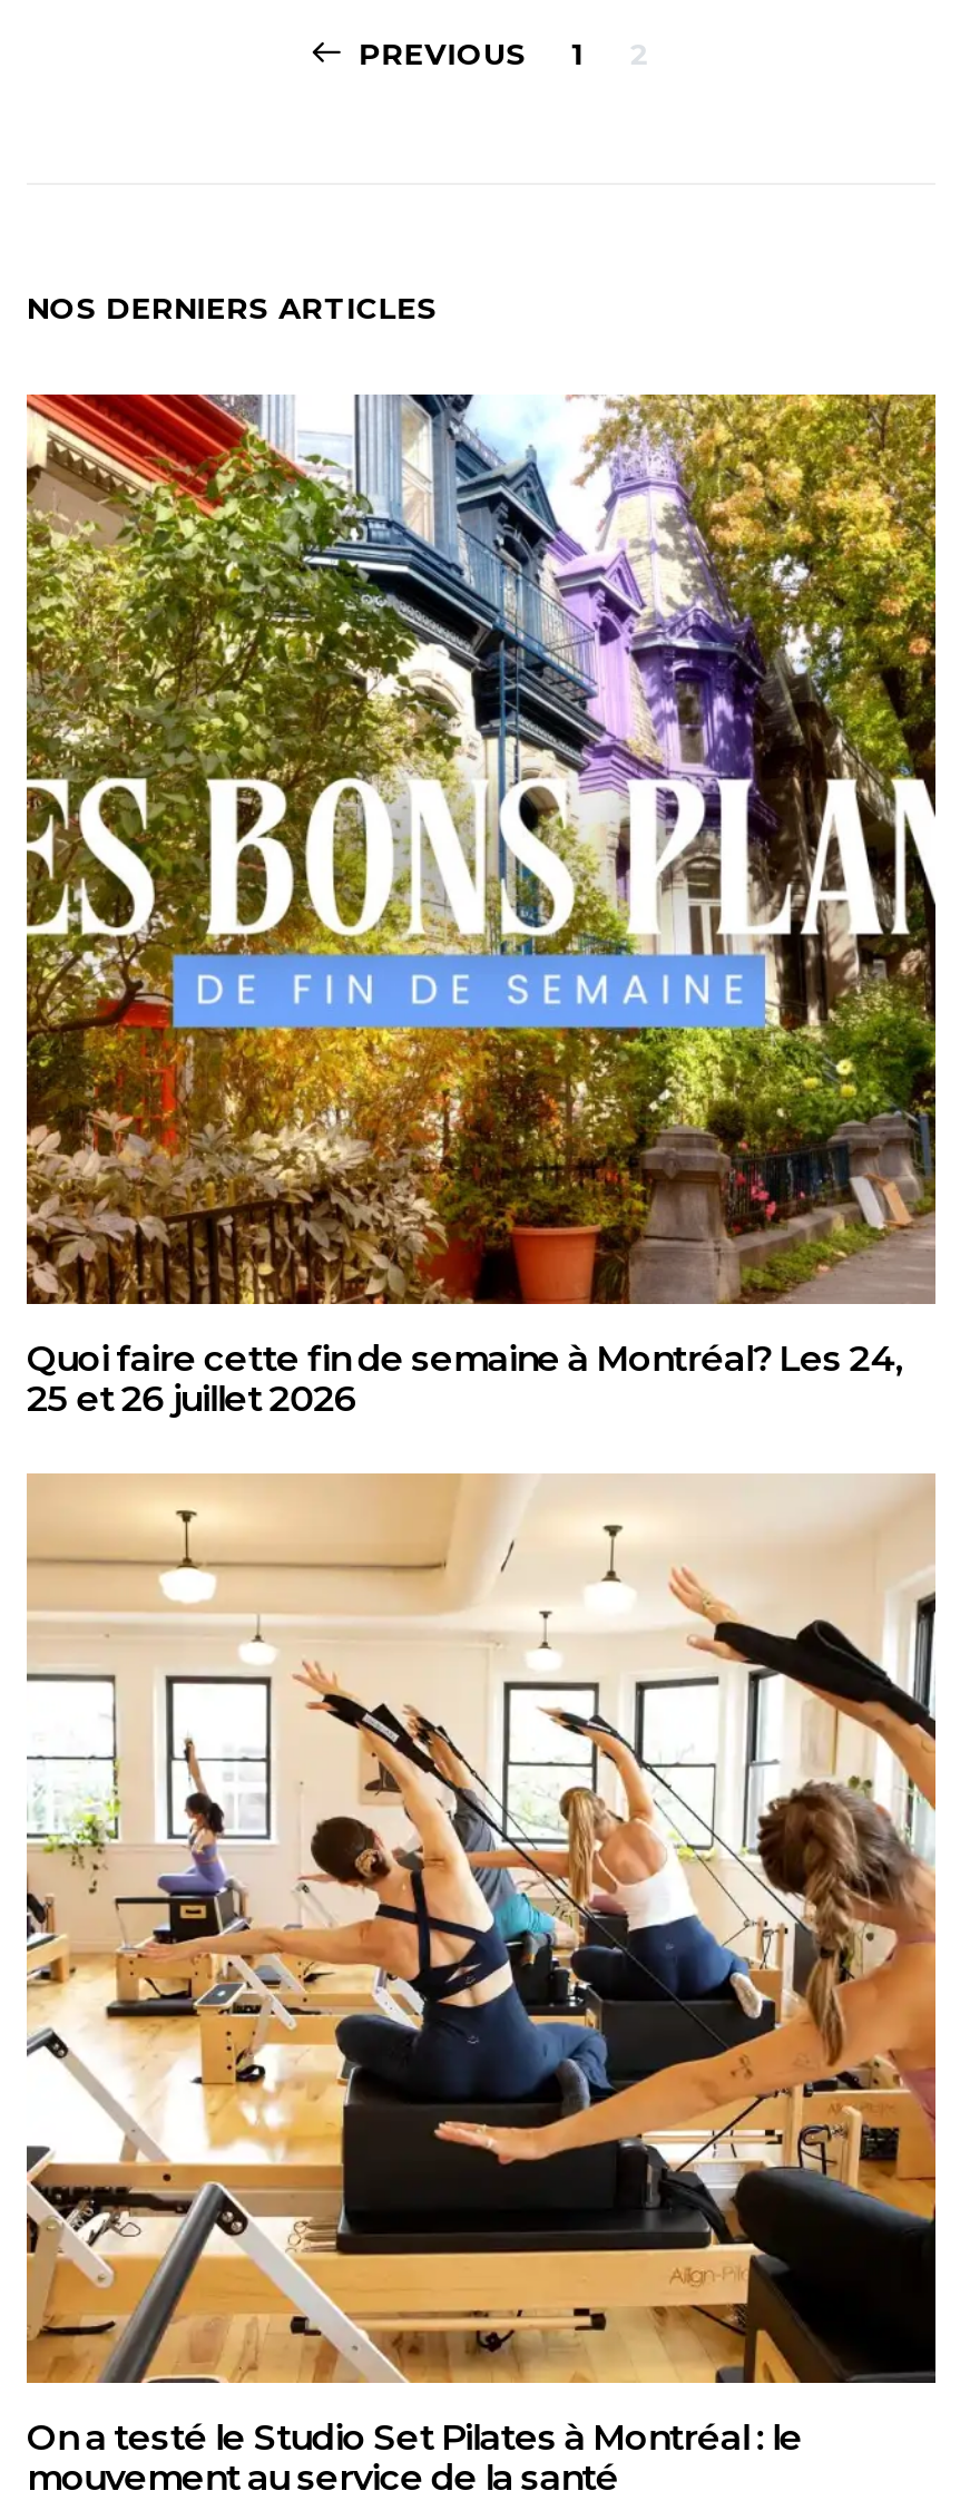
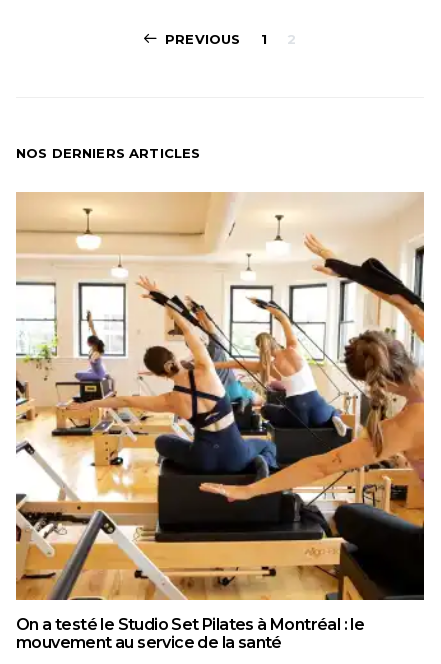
- [image]
- Quoi faire cette fin de semaine à Montréal? Les 24,
- 25 et 26 juillet 2026
